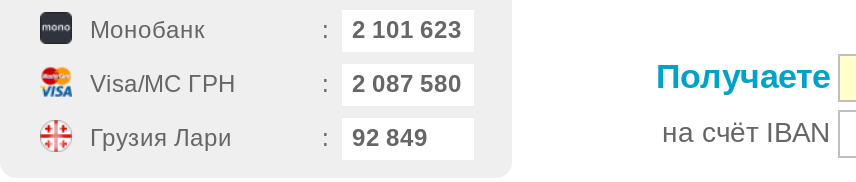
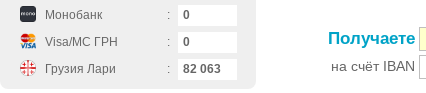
- 2 101 623
+ 0

- 2 087 580
+ 0

- 92 849
+ 82 063
